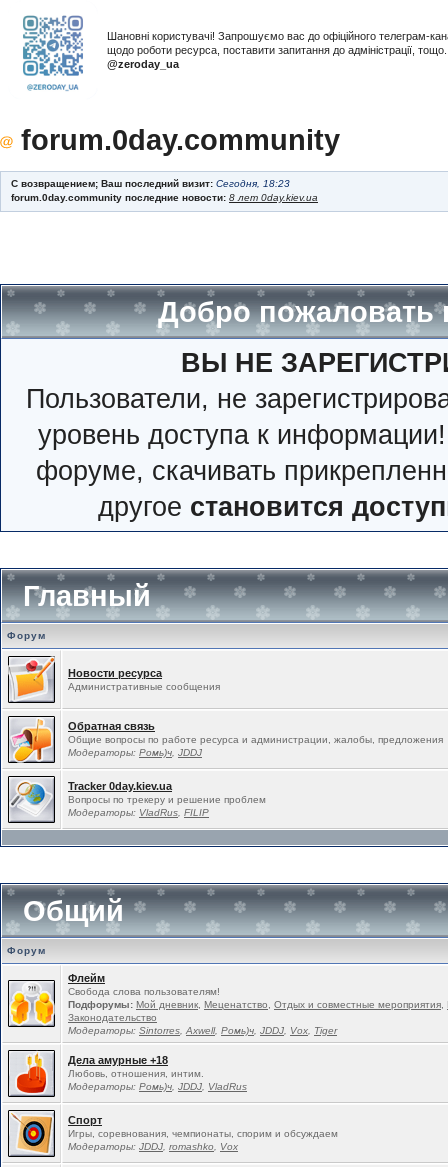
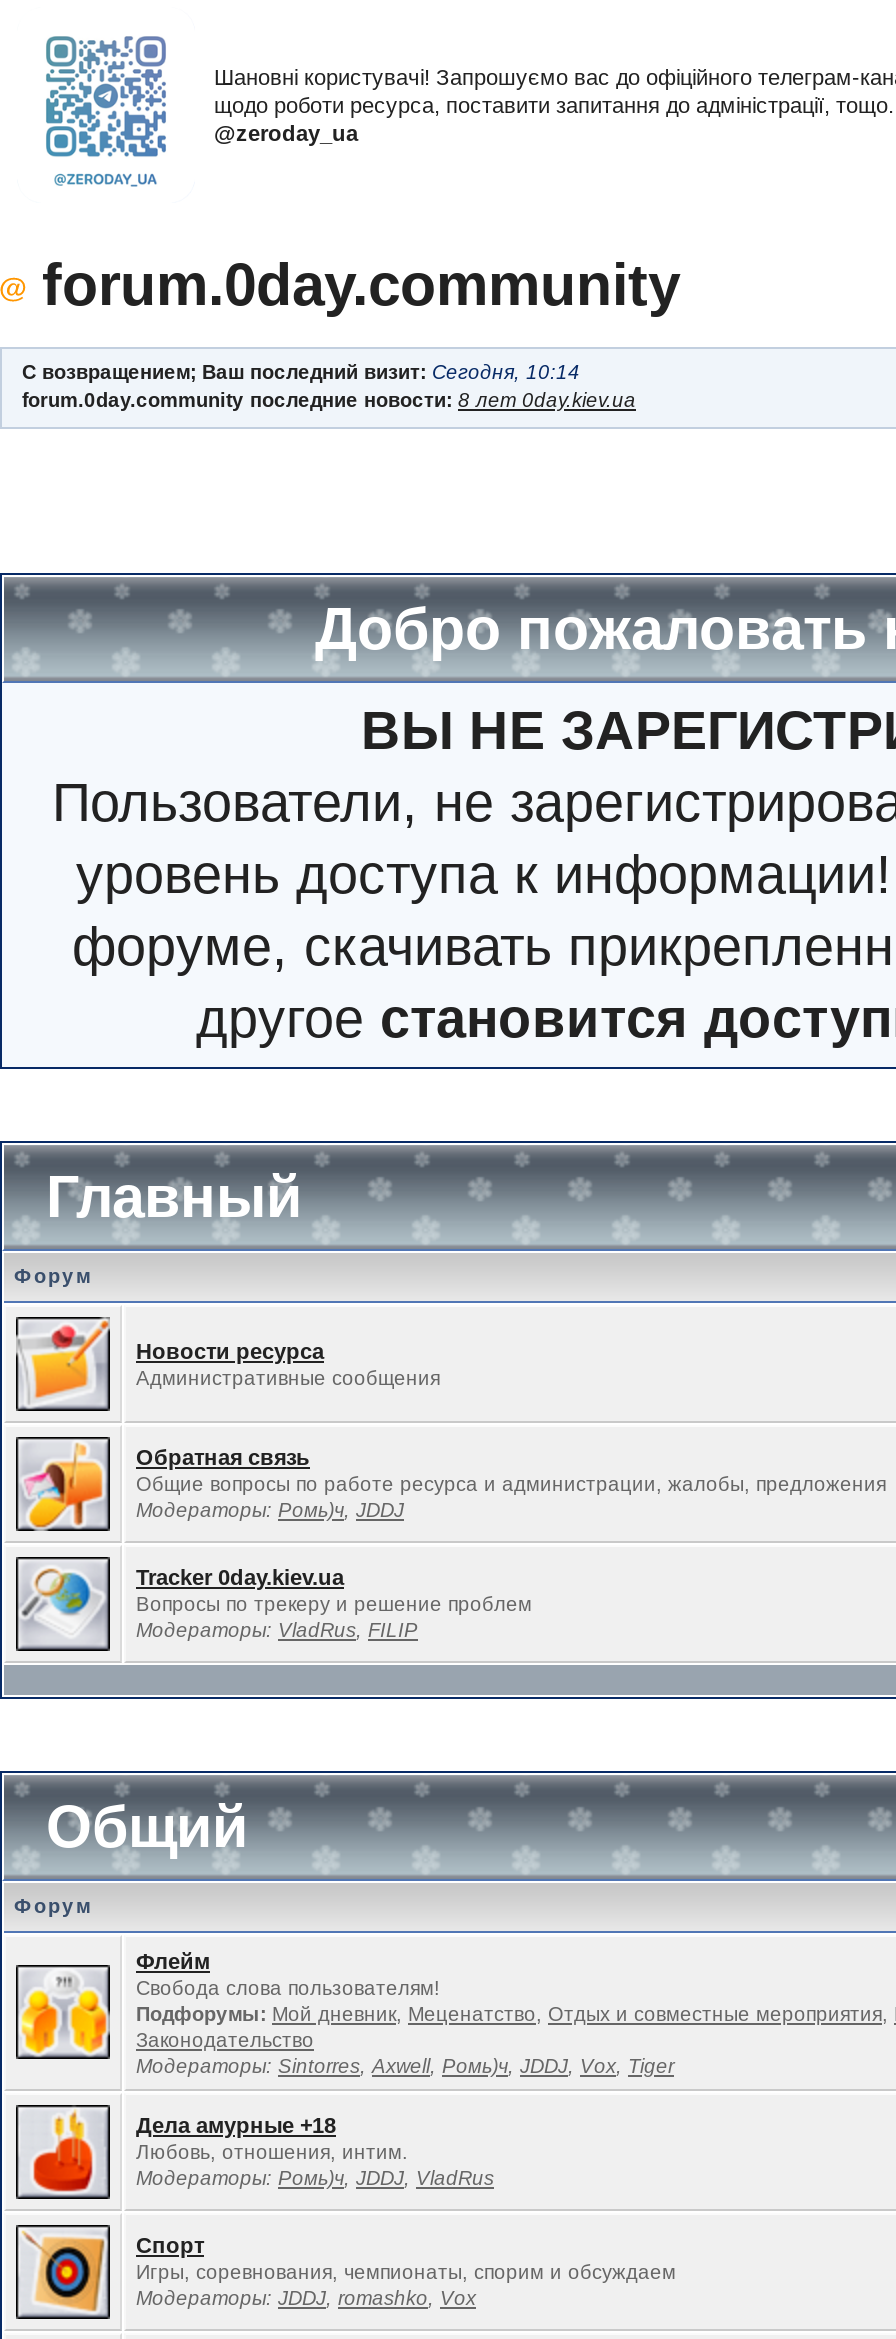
- С возвращением; Ваш последний визит: Сегодня, 18:23
+ С возвращением; Ваш последний визит: Сегодня, 10:14
